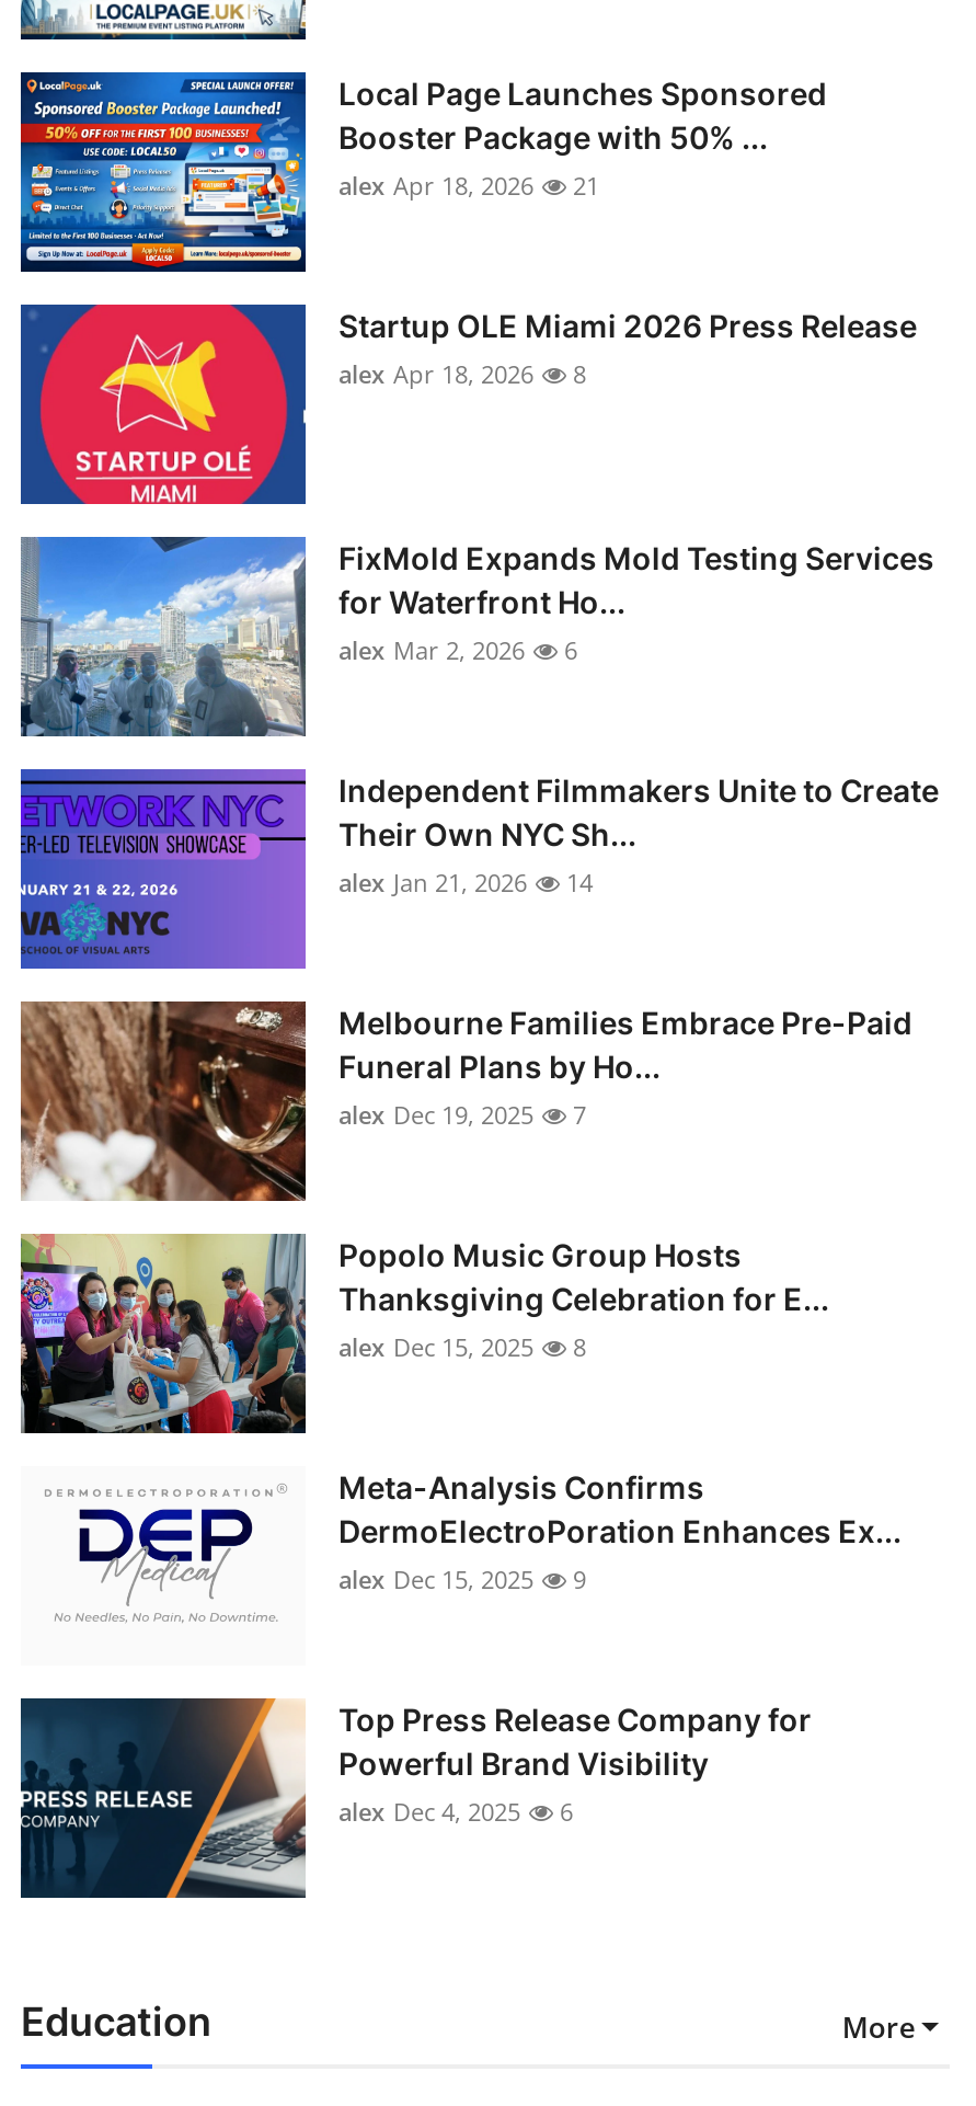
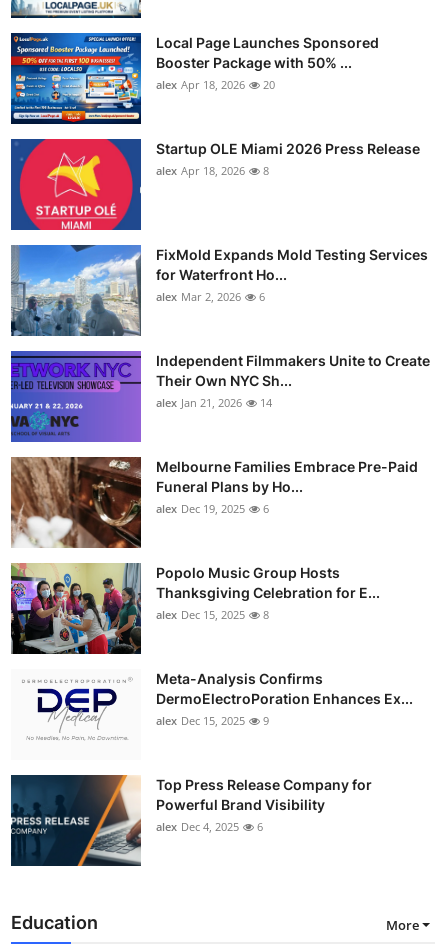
- alex Apr 18, 2026 21
+ alex Apr 18, 2026 20

- alex Dec 19, 2025 7
+ alex Dec 19, 2025 6
